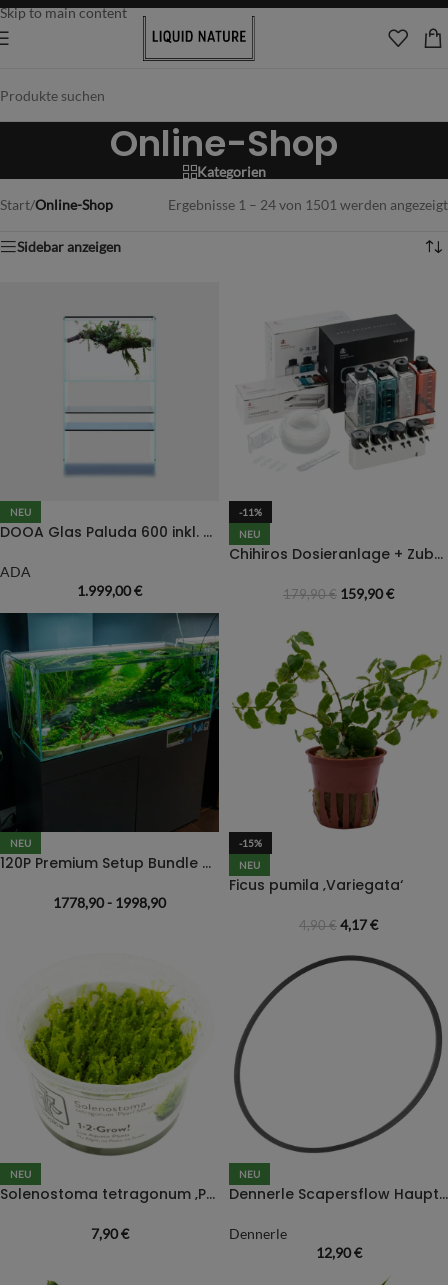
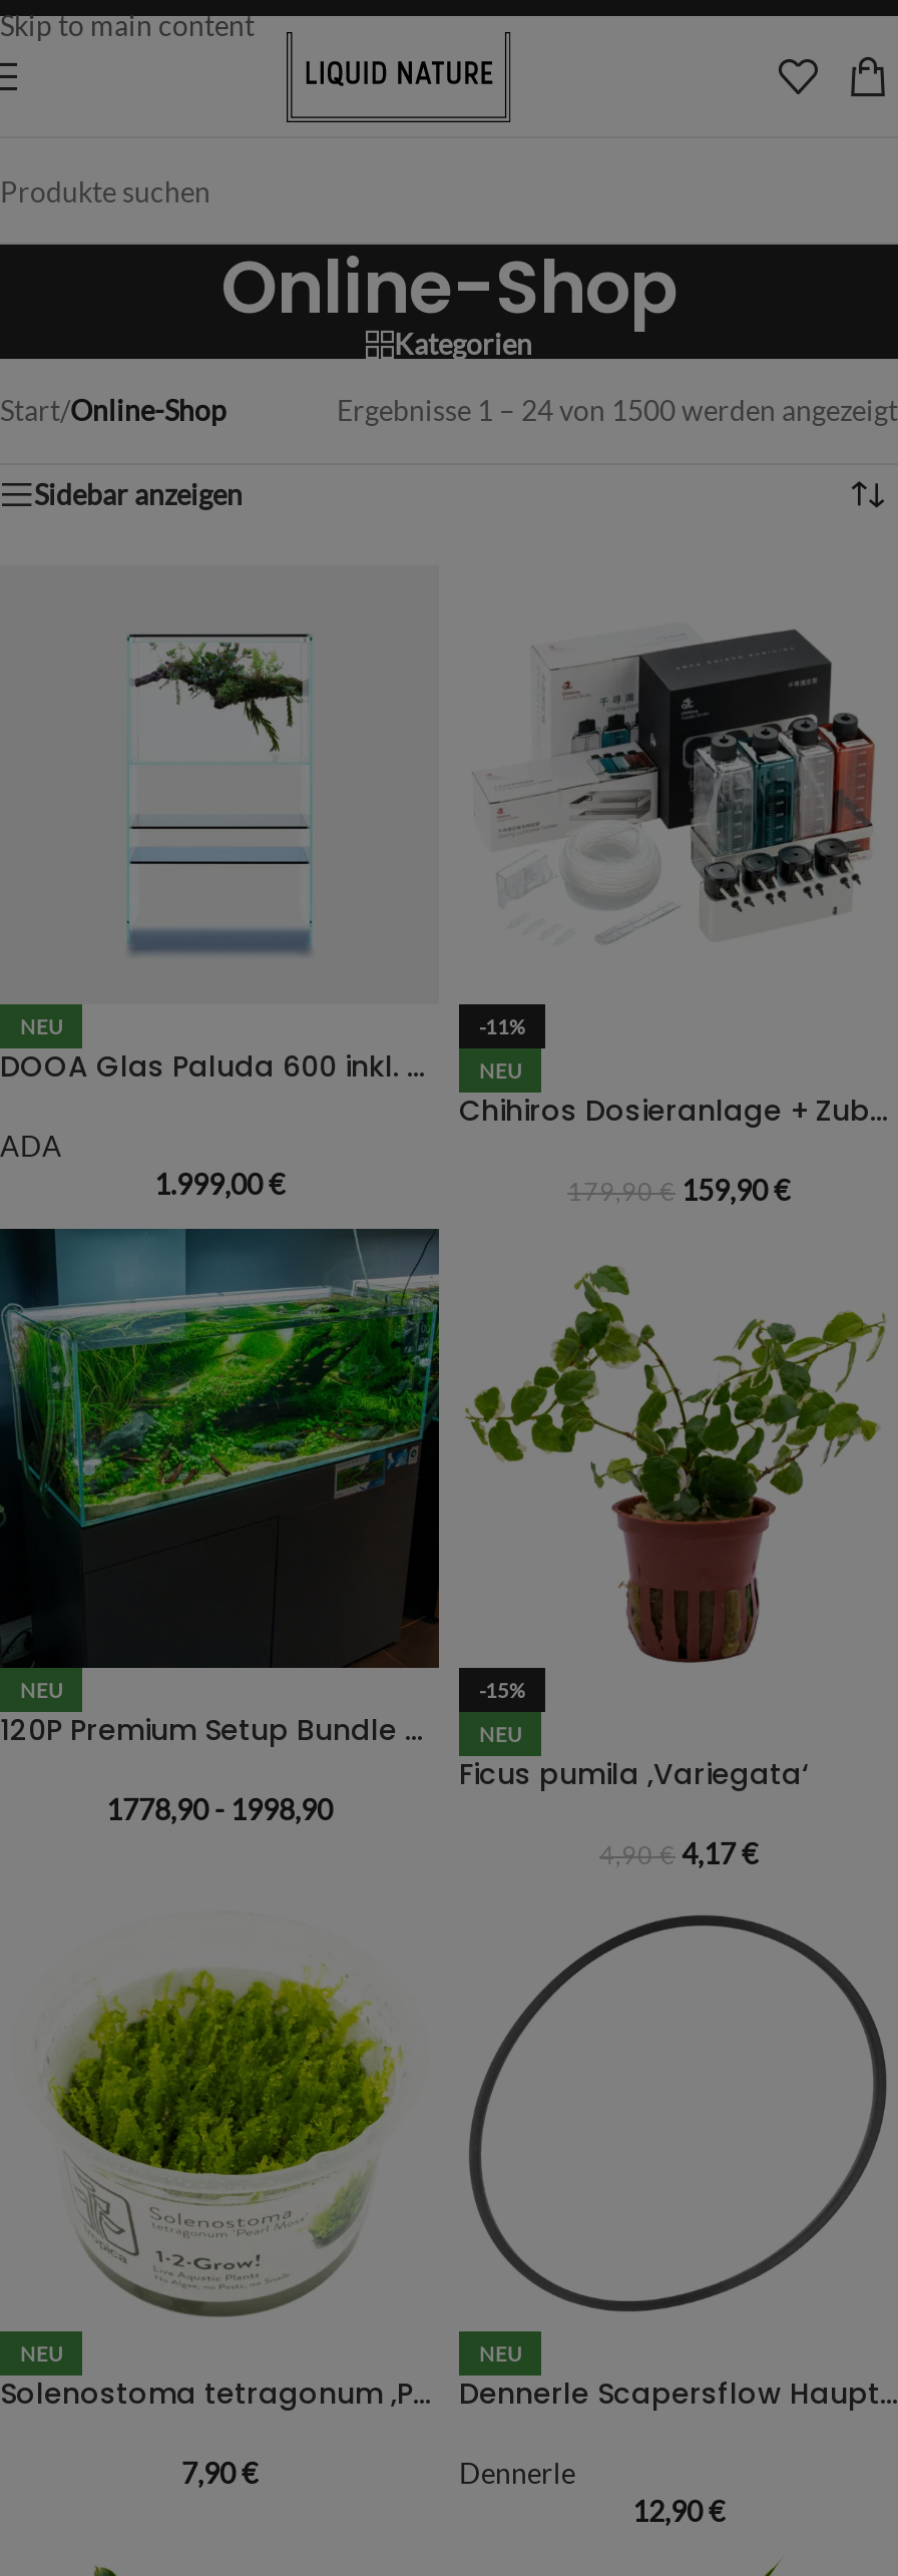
- Ergebnisse 1 – 24 von 1501 werden angezeigt
+ Ergebnisse 1 – 24 von 1500 werden angezeigt
